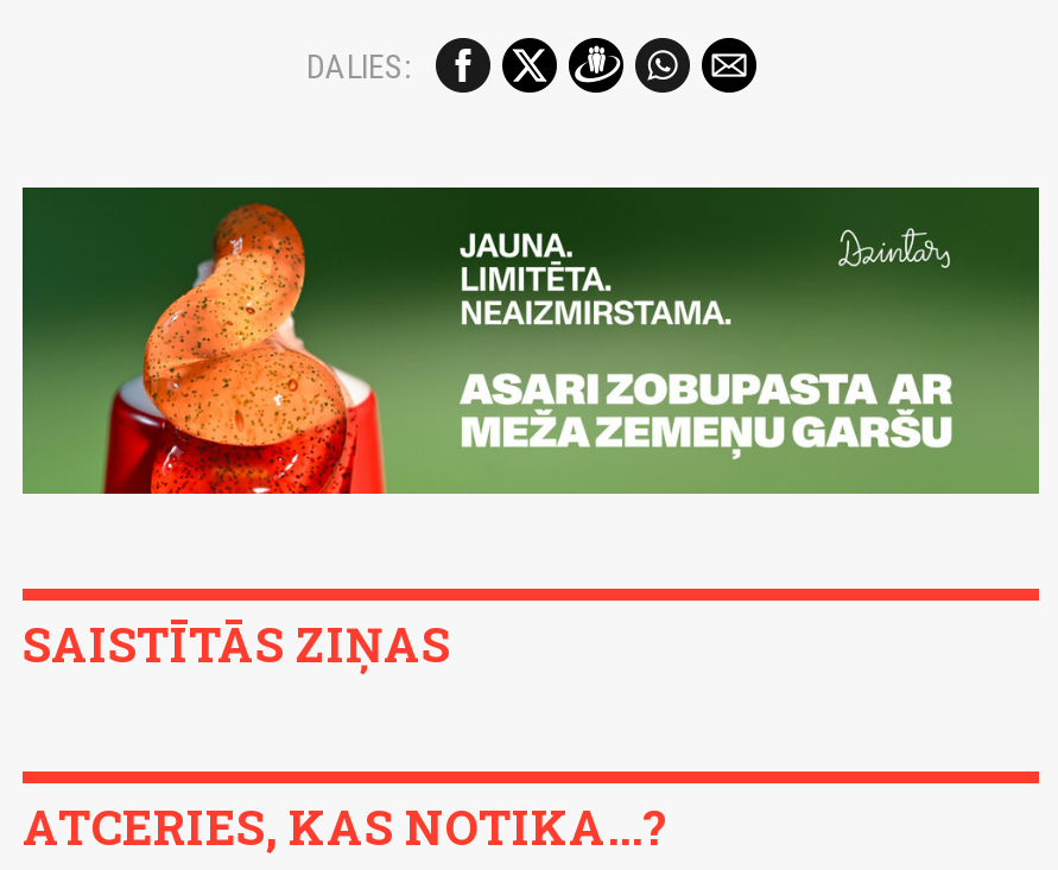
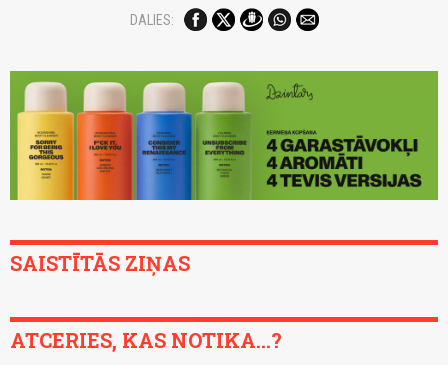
- [image]
+ [image]
